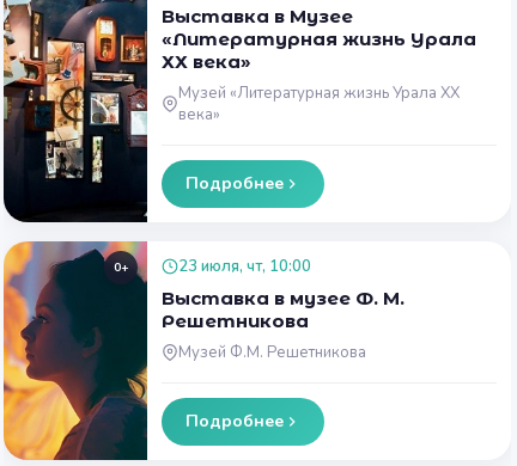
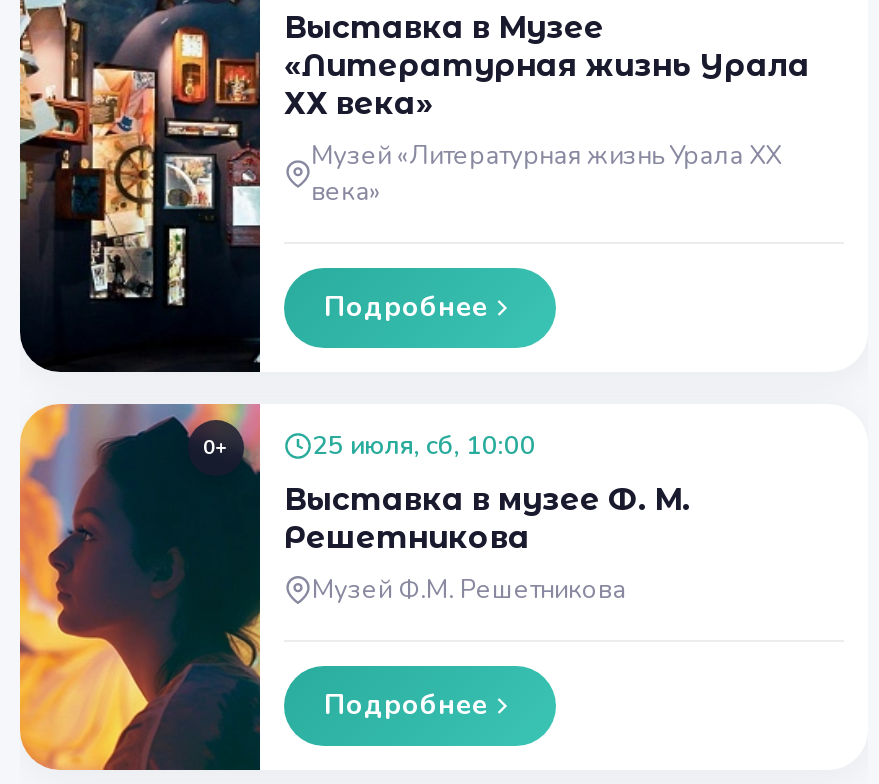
- 23 июля, чт, 10:00
+ 25 июля, сб, 10:00
